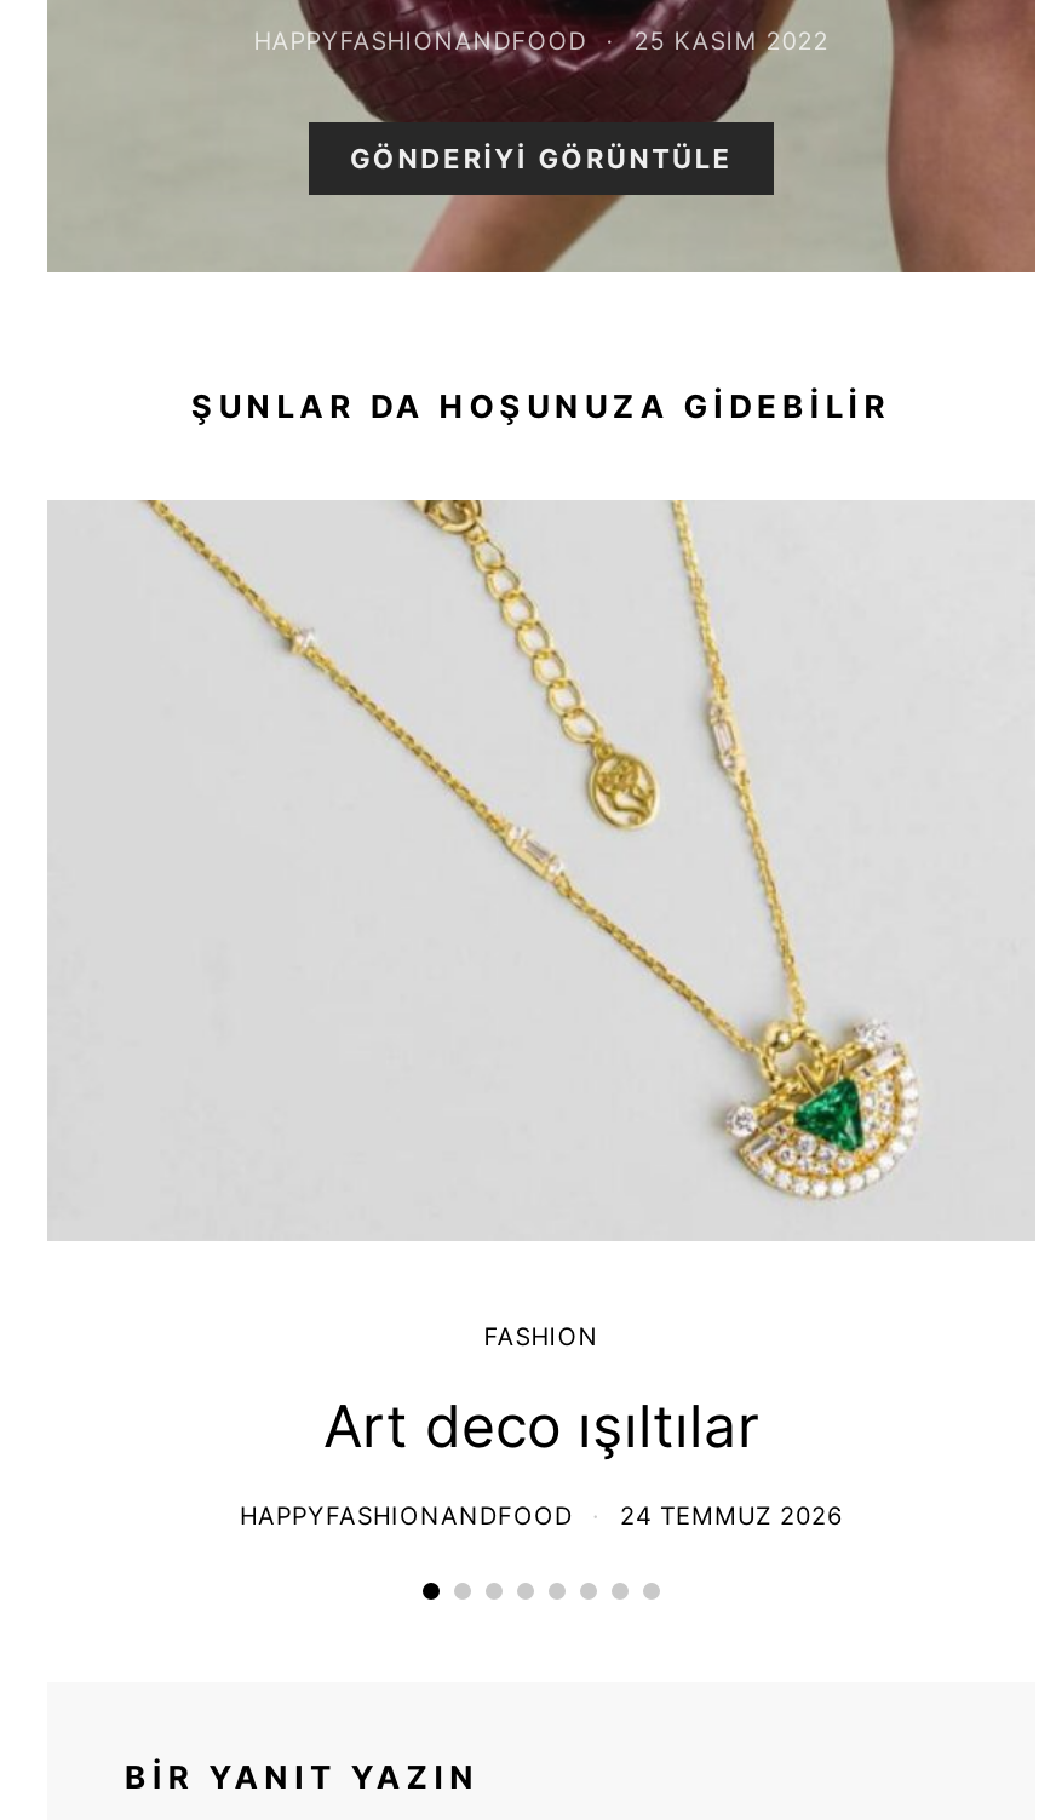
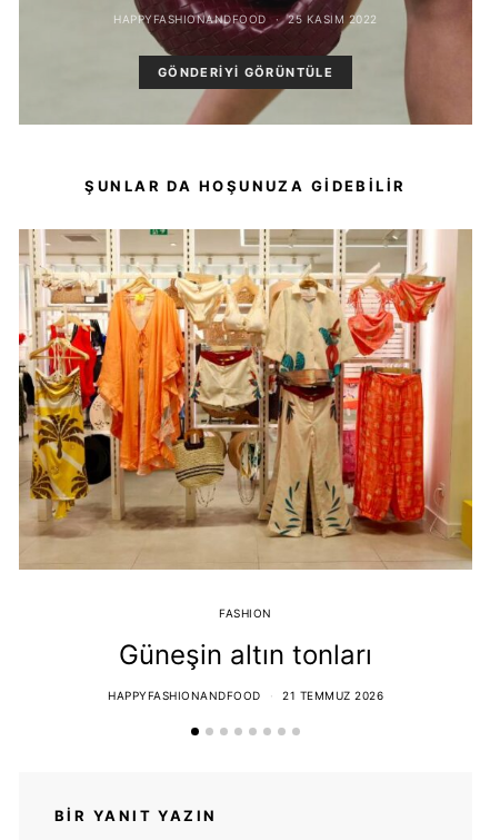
- [image]
+ [image]

- Art deco ışıltılar
+ Güneşin altın tonları

- HAPPYFASHIONANDFOOD 24 TEMMUZ 2026
+ HAPPYFASHIONANDFOOD 21 TEMMUZ 2026
